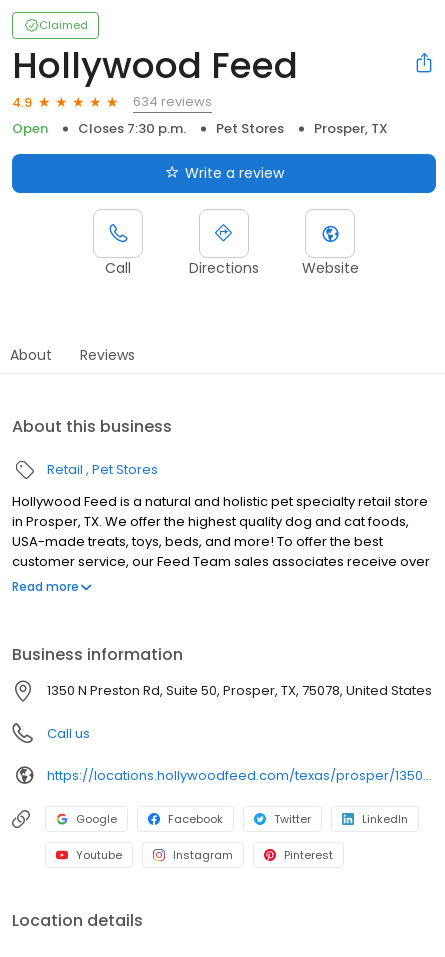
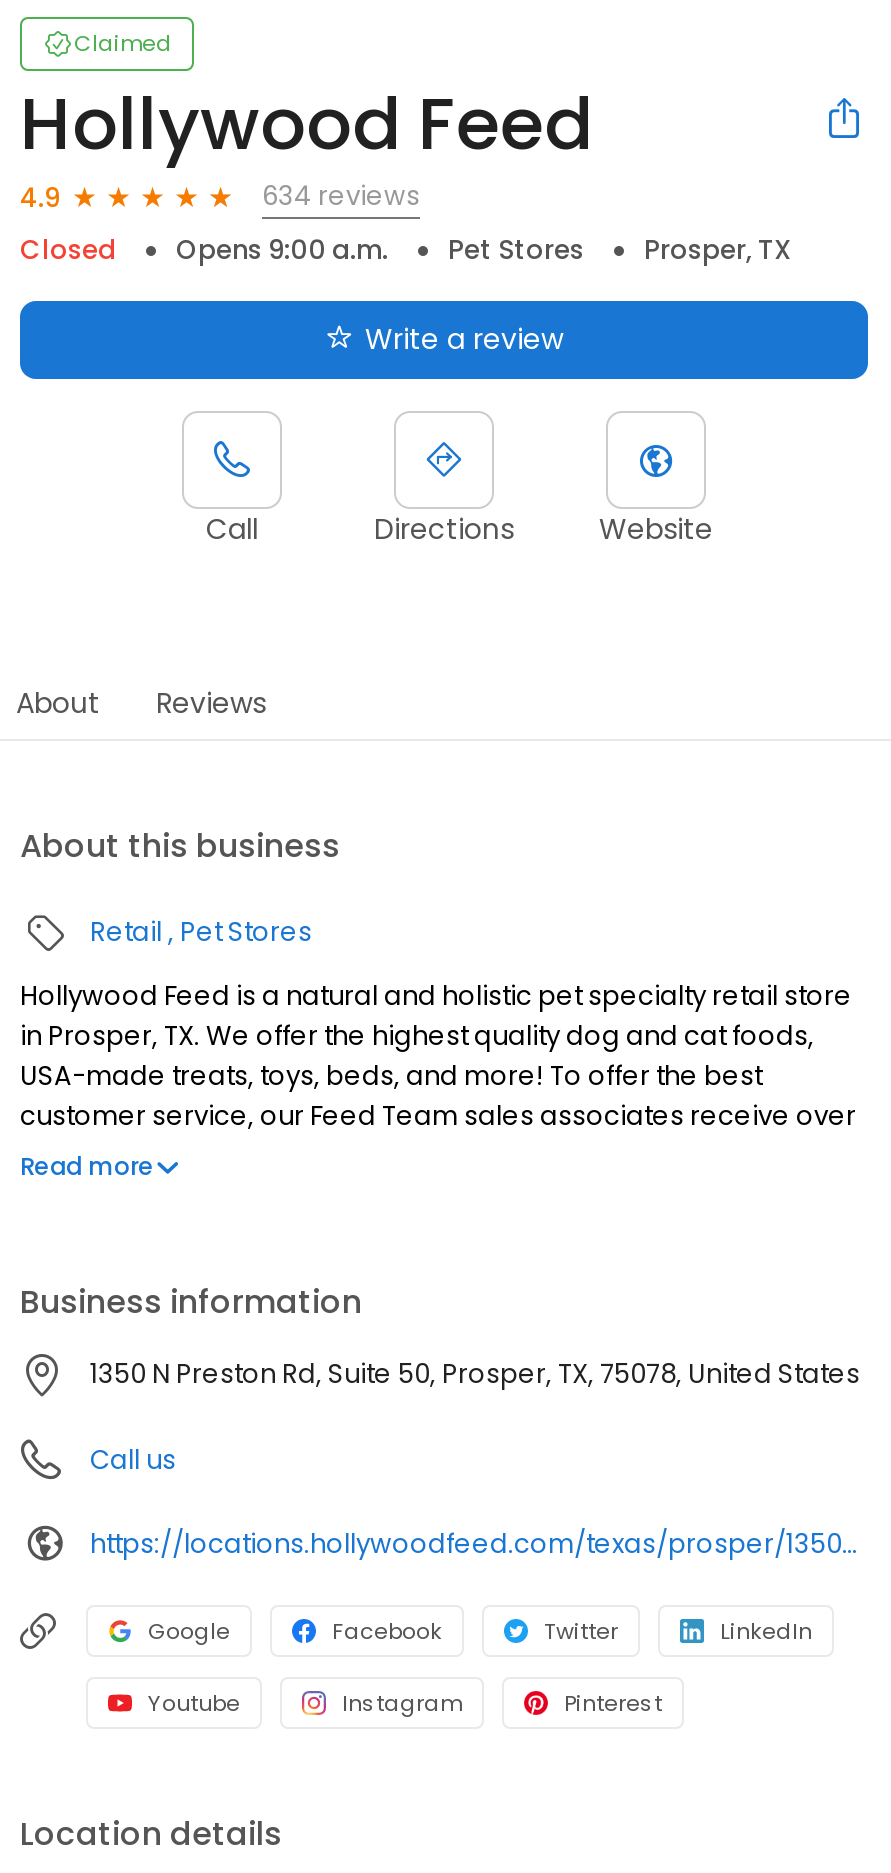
- Open
- Closes 7:30 p.m.
+ Closed
+ Opens 9:00 a.m.
